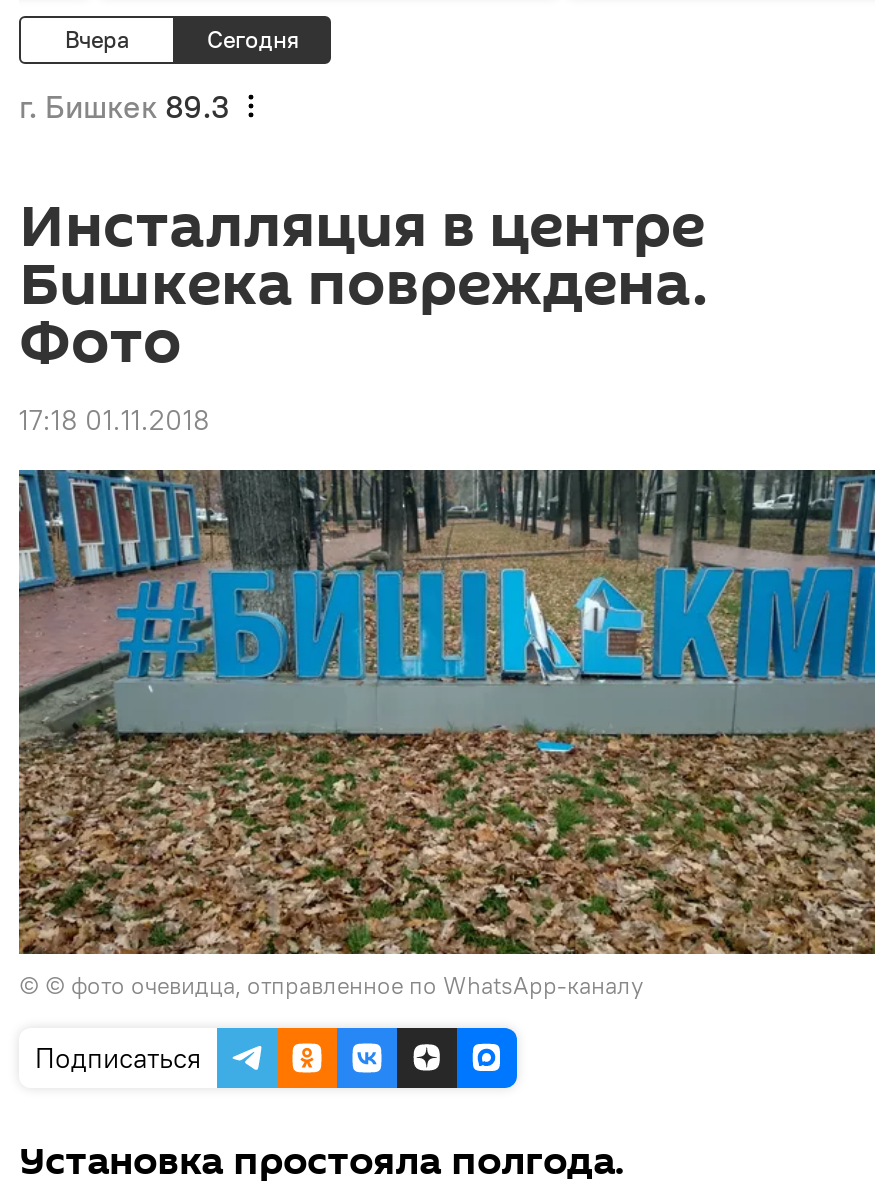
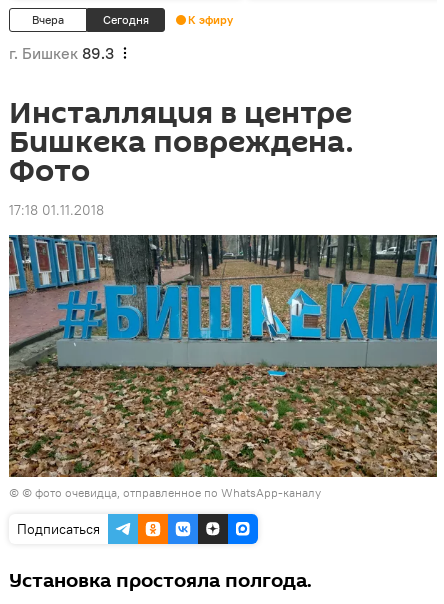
+ К эфиру
